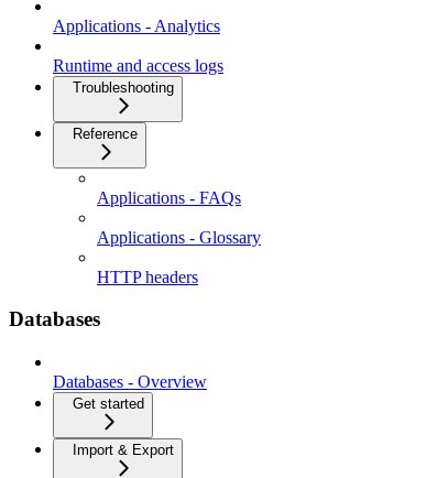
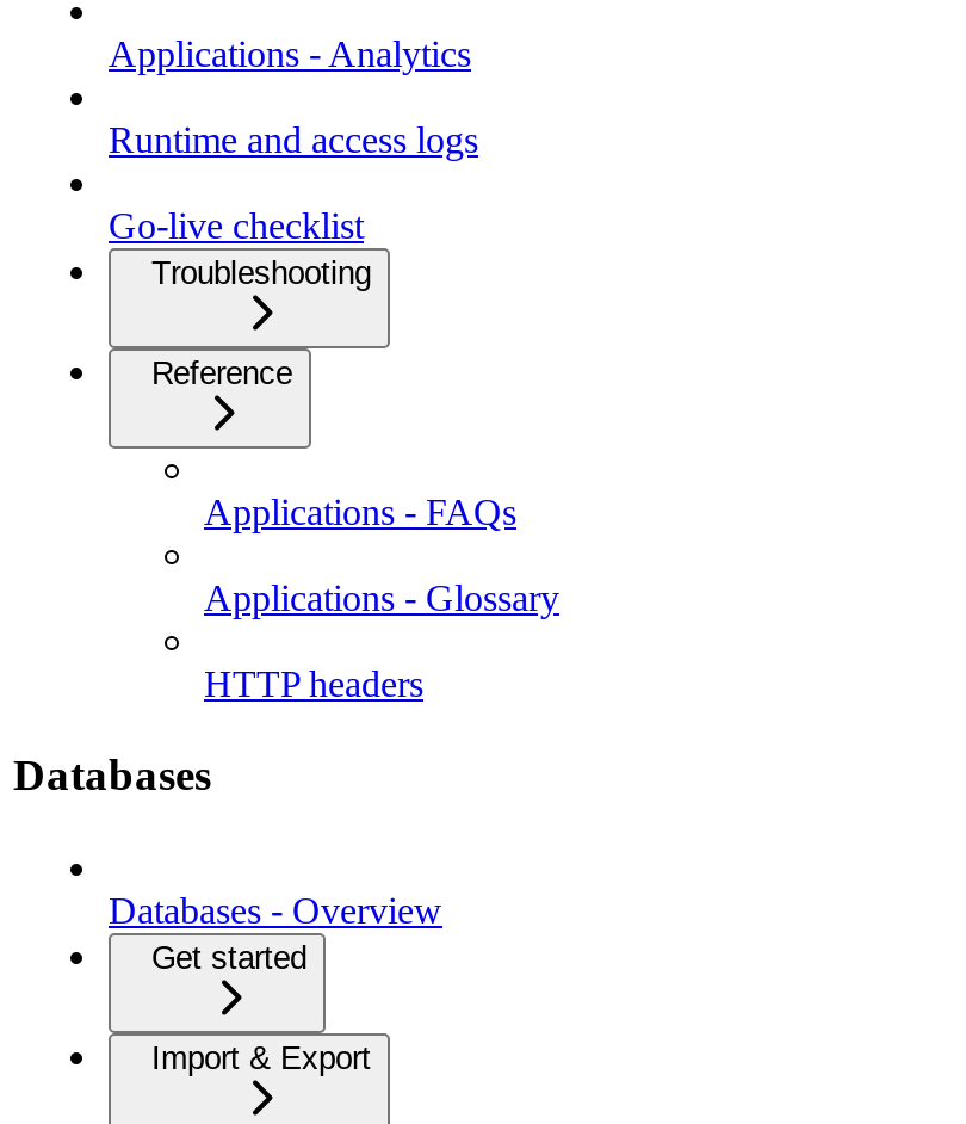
+ Go-live checklist
